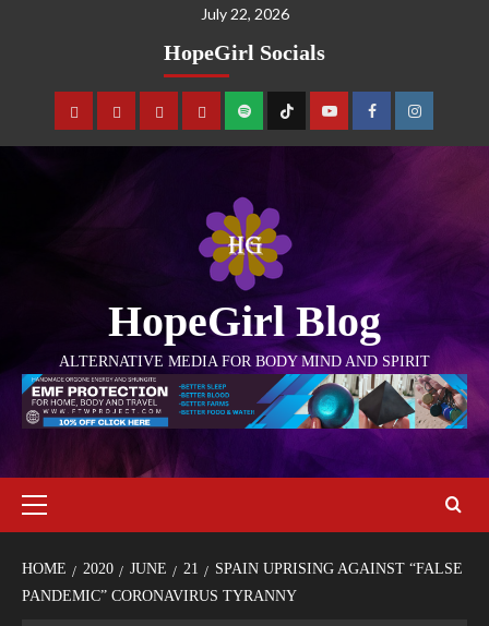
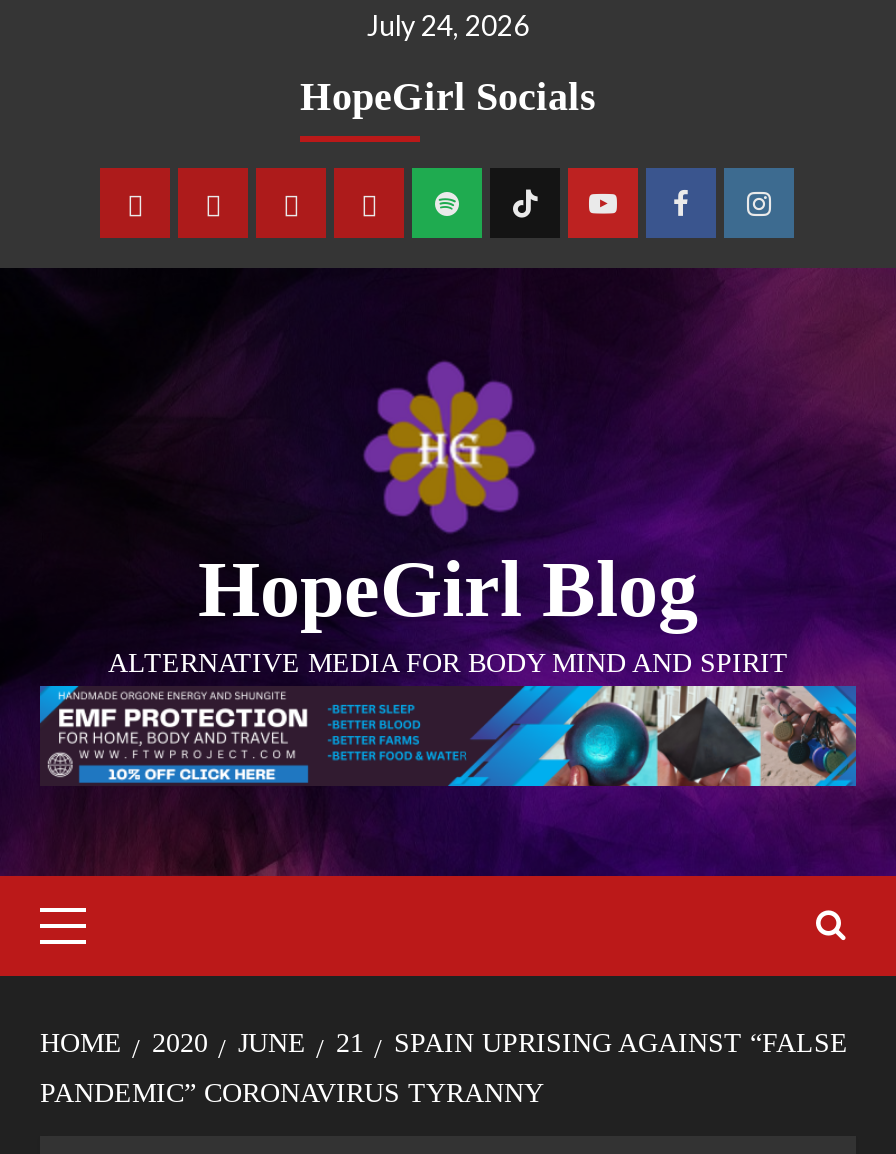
- July 22, 2026
+ July 24, 2026
